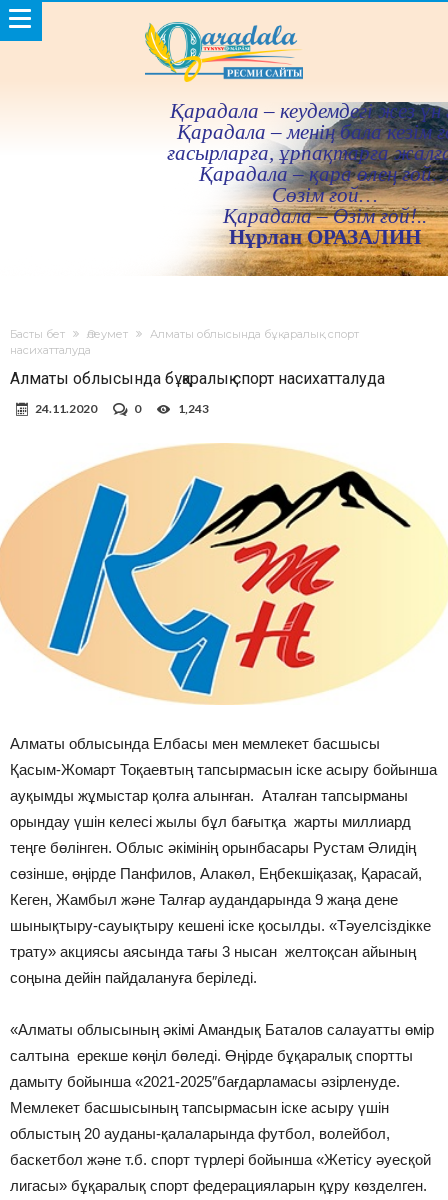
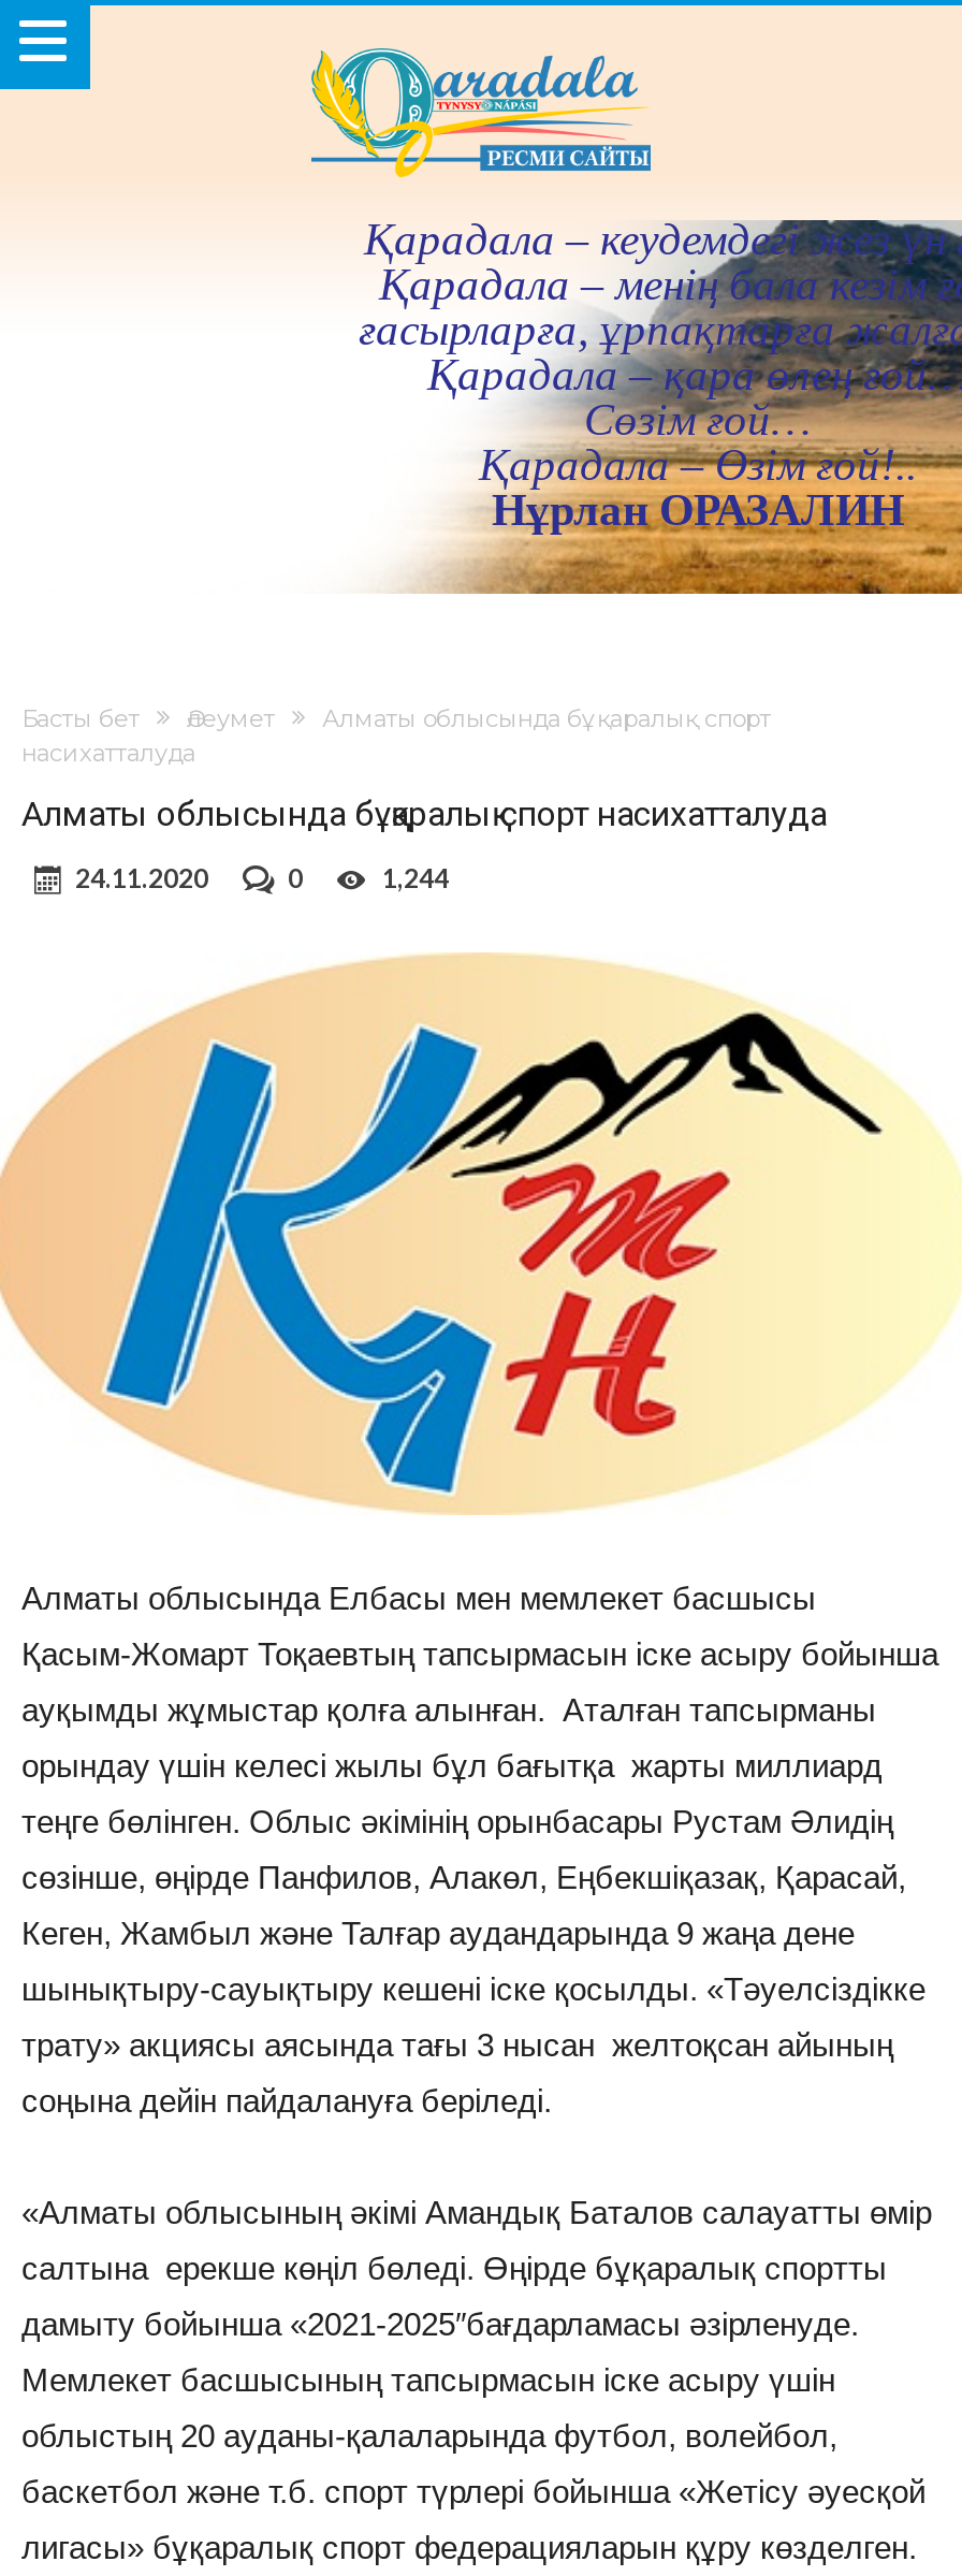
- 1,243
+ 1,244
